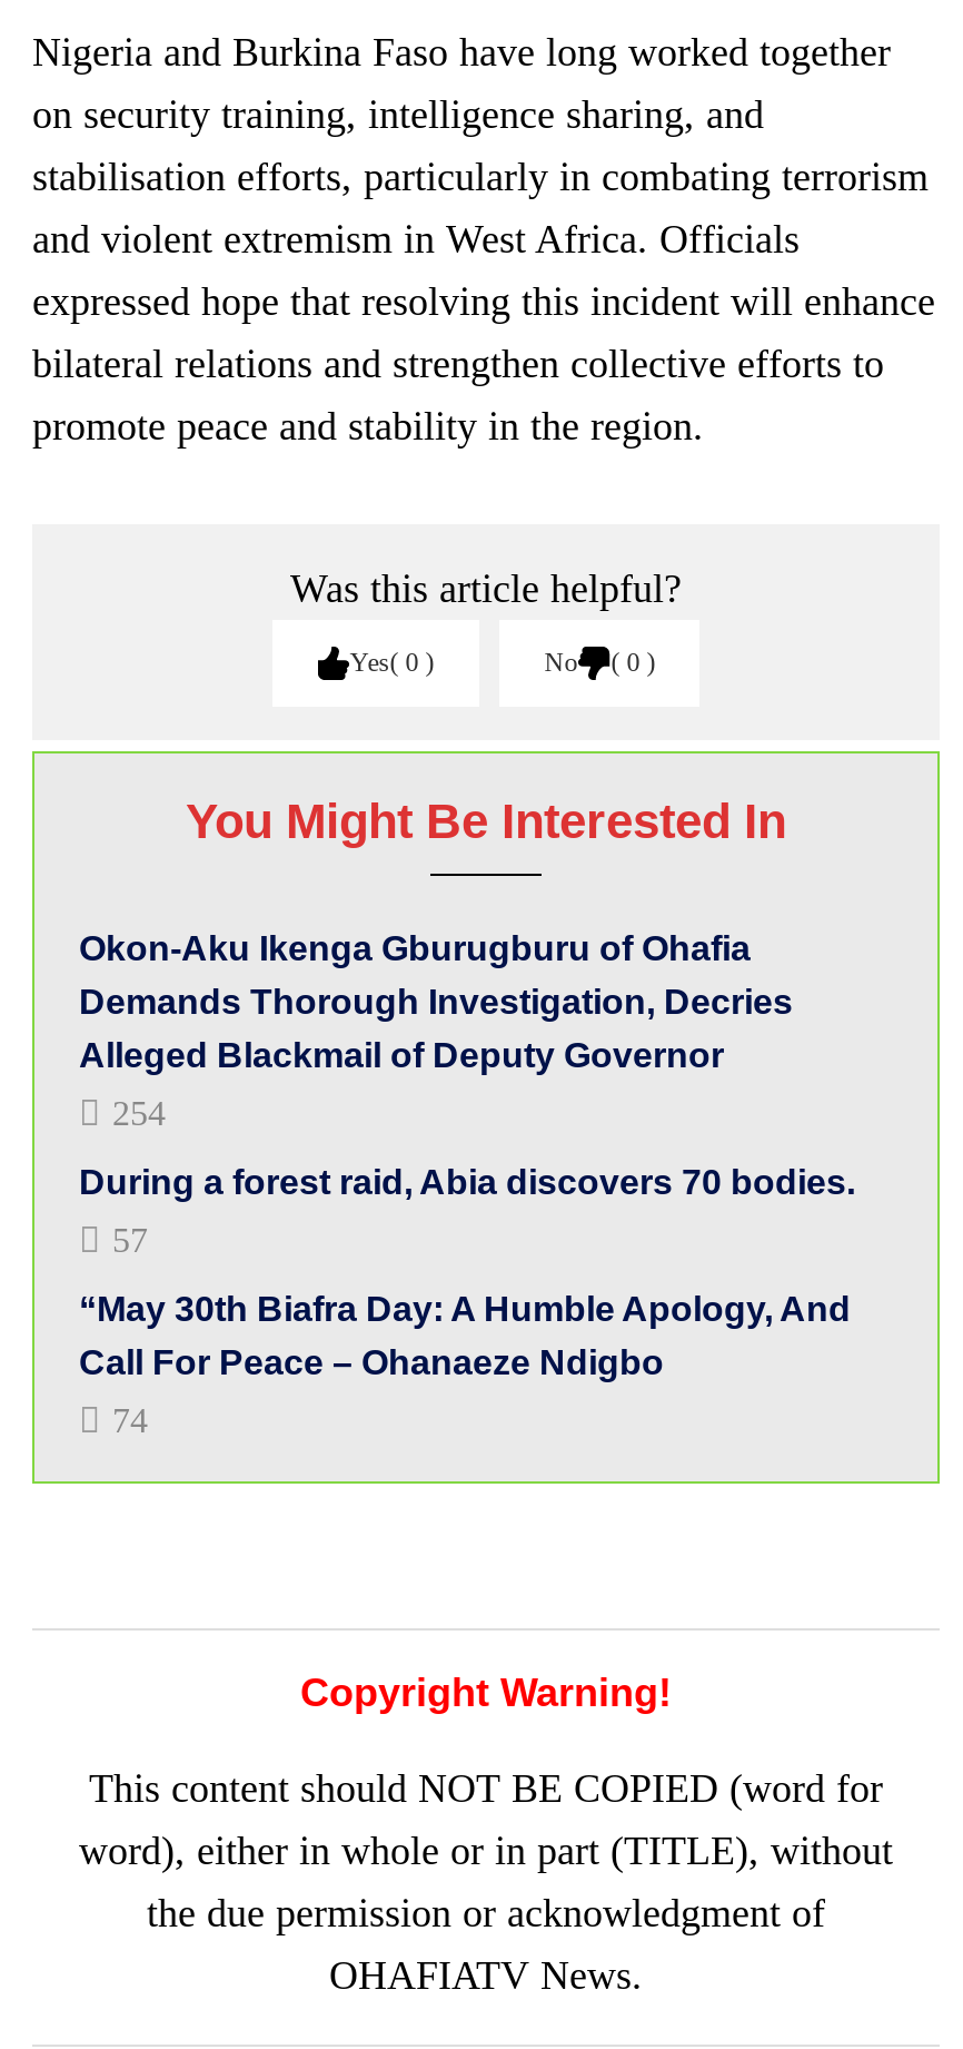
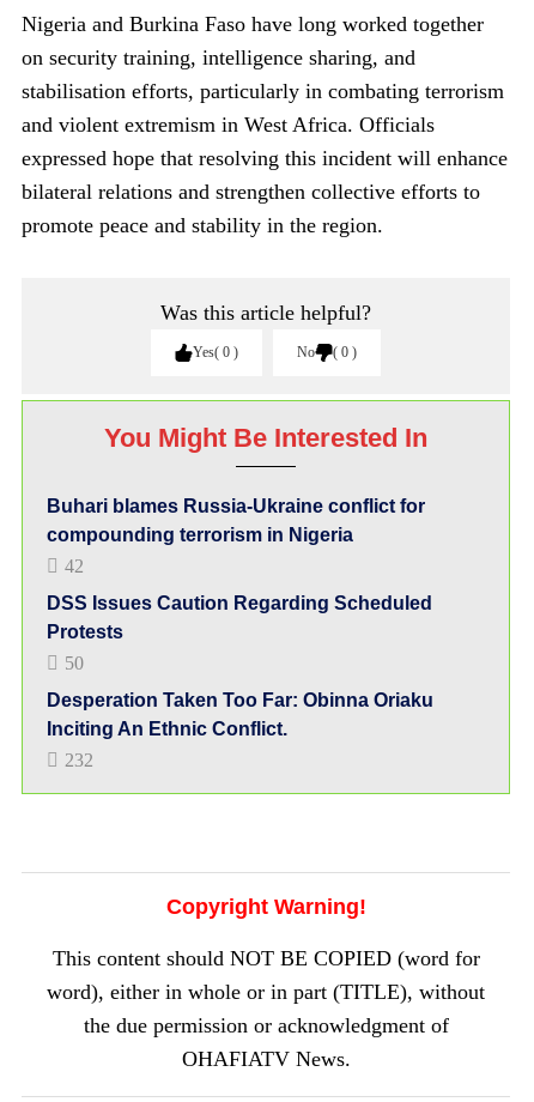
- Okon-Aku Ikenga Gburugburu of Ohafia
- Demands Thorough Investigation, Decries
- Alleged Blackmail of Deputy Governor
+ Buhari blames Russia-Ukraine conflict for
+ compounding terrorism in Nigeria

- 254
+ 42

- During a forest raid, Abia discovers 70 bodies.
+ DSS Issues Caution Regarding Scheduled
+ Protests

- 57
+ 50

- “May 30th Biafra Day: A Humble Apology, And
- Call For Peace – Ohanaeze Ndigbo
+ Desperation Taken Too Far: Obinna Oriaku
+ Inciting An Ethnic Conflict.

- 74
+ 232
